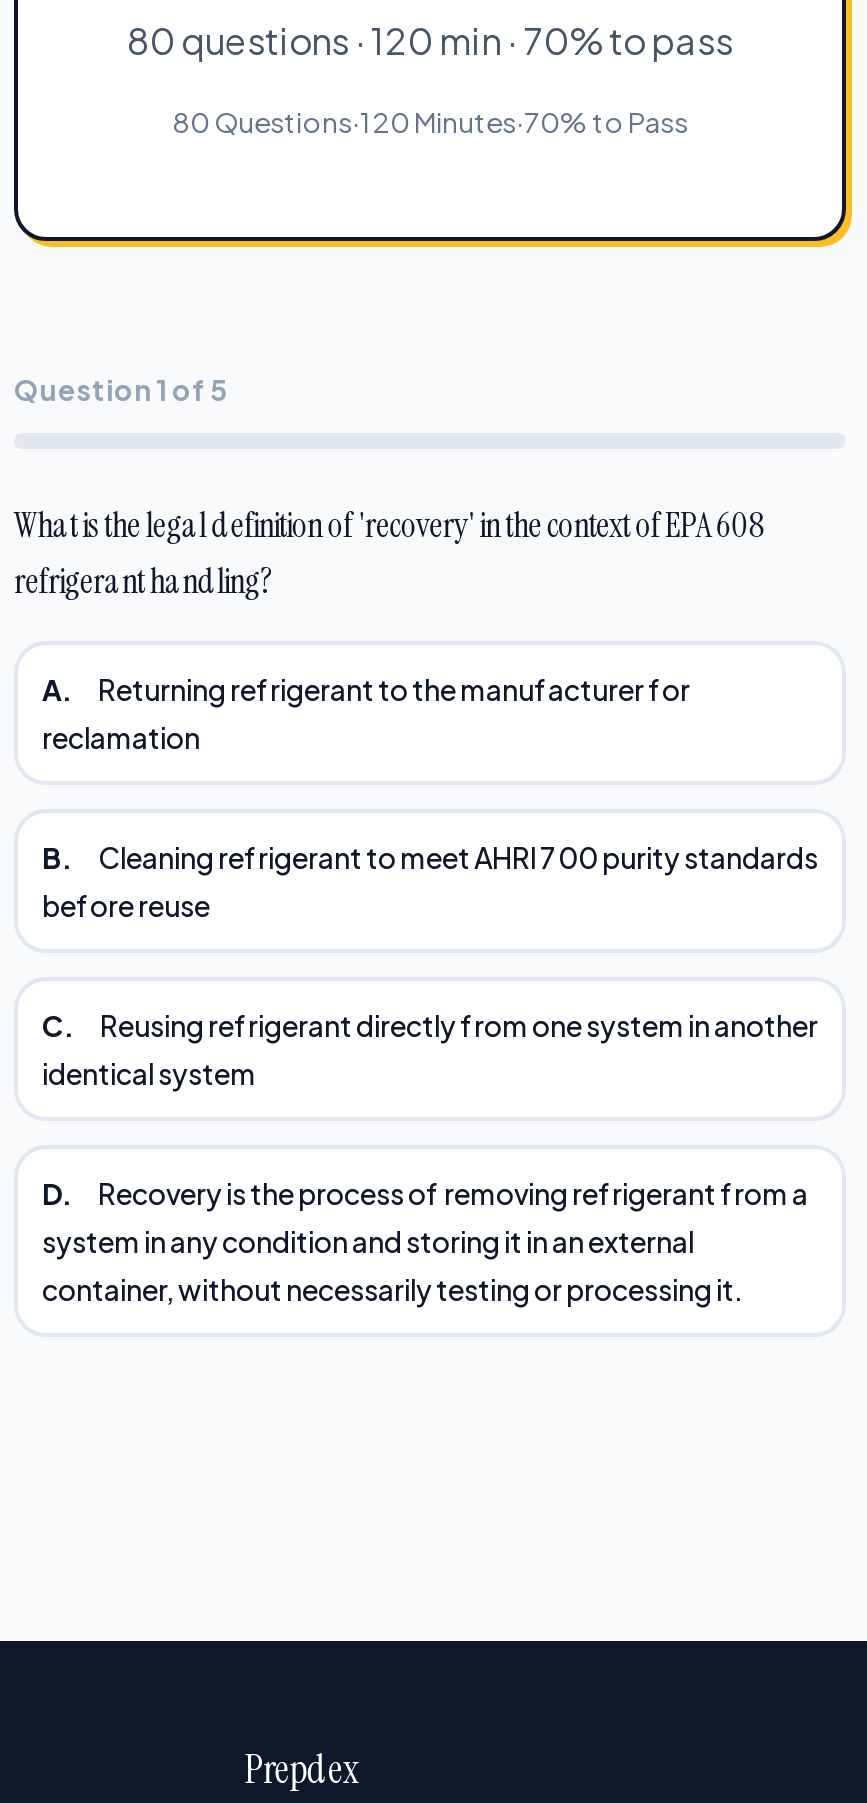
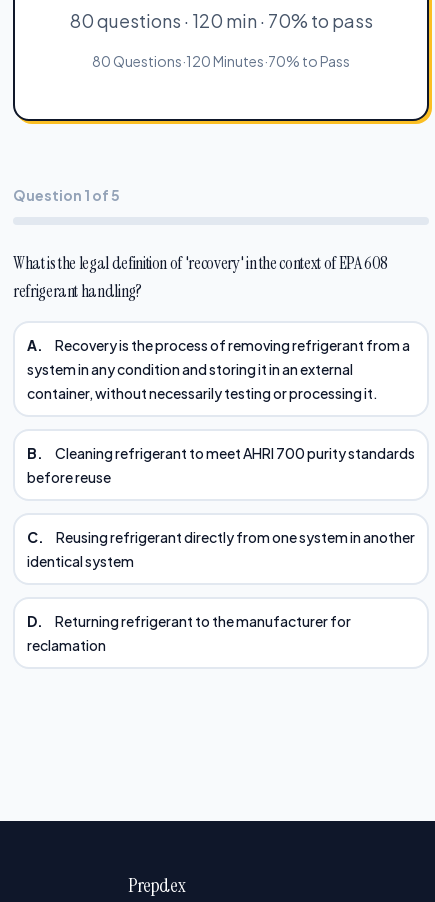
moved down: Returning refrigerant to the manufacturer for | reclamation

moved down: B. | Cleaning refrigerant to meet AHRI 700 purity standards | before reuse | C. | Reusing refrigerant directly from one system in another | identical system | D.

moved up: Recovery is the process of removing refrigerant from a | system in any condition and storing it in an external | container, without necessarily testing or processing it.
